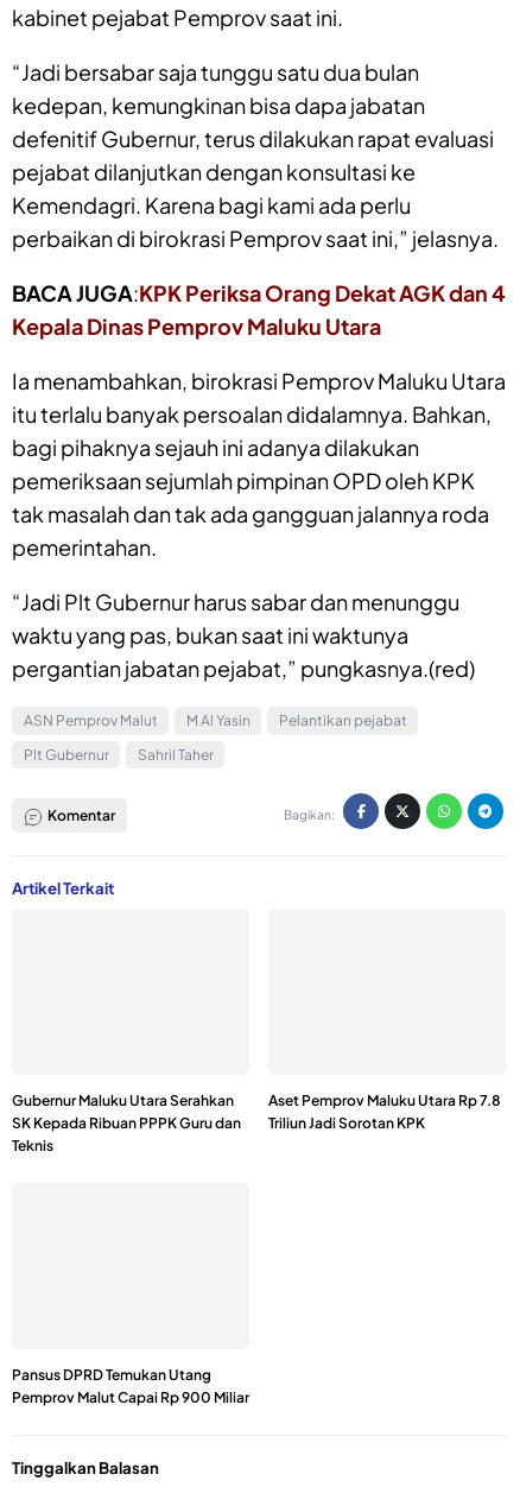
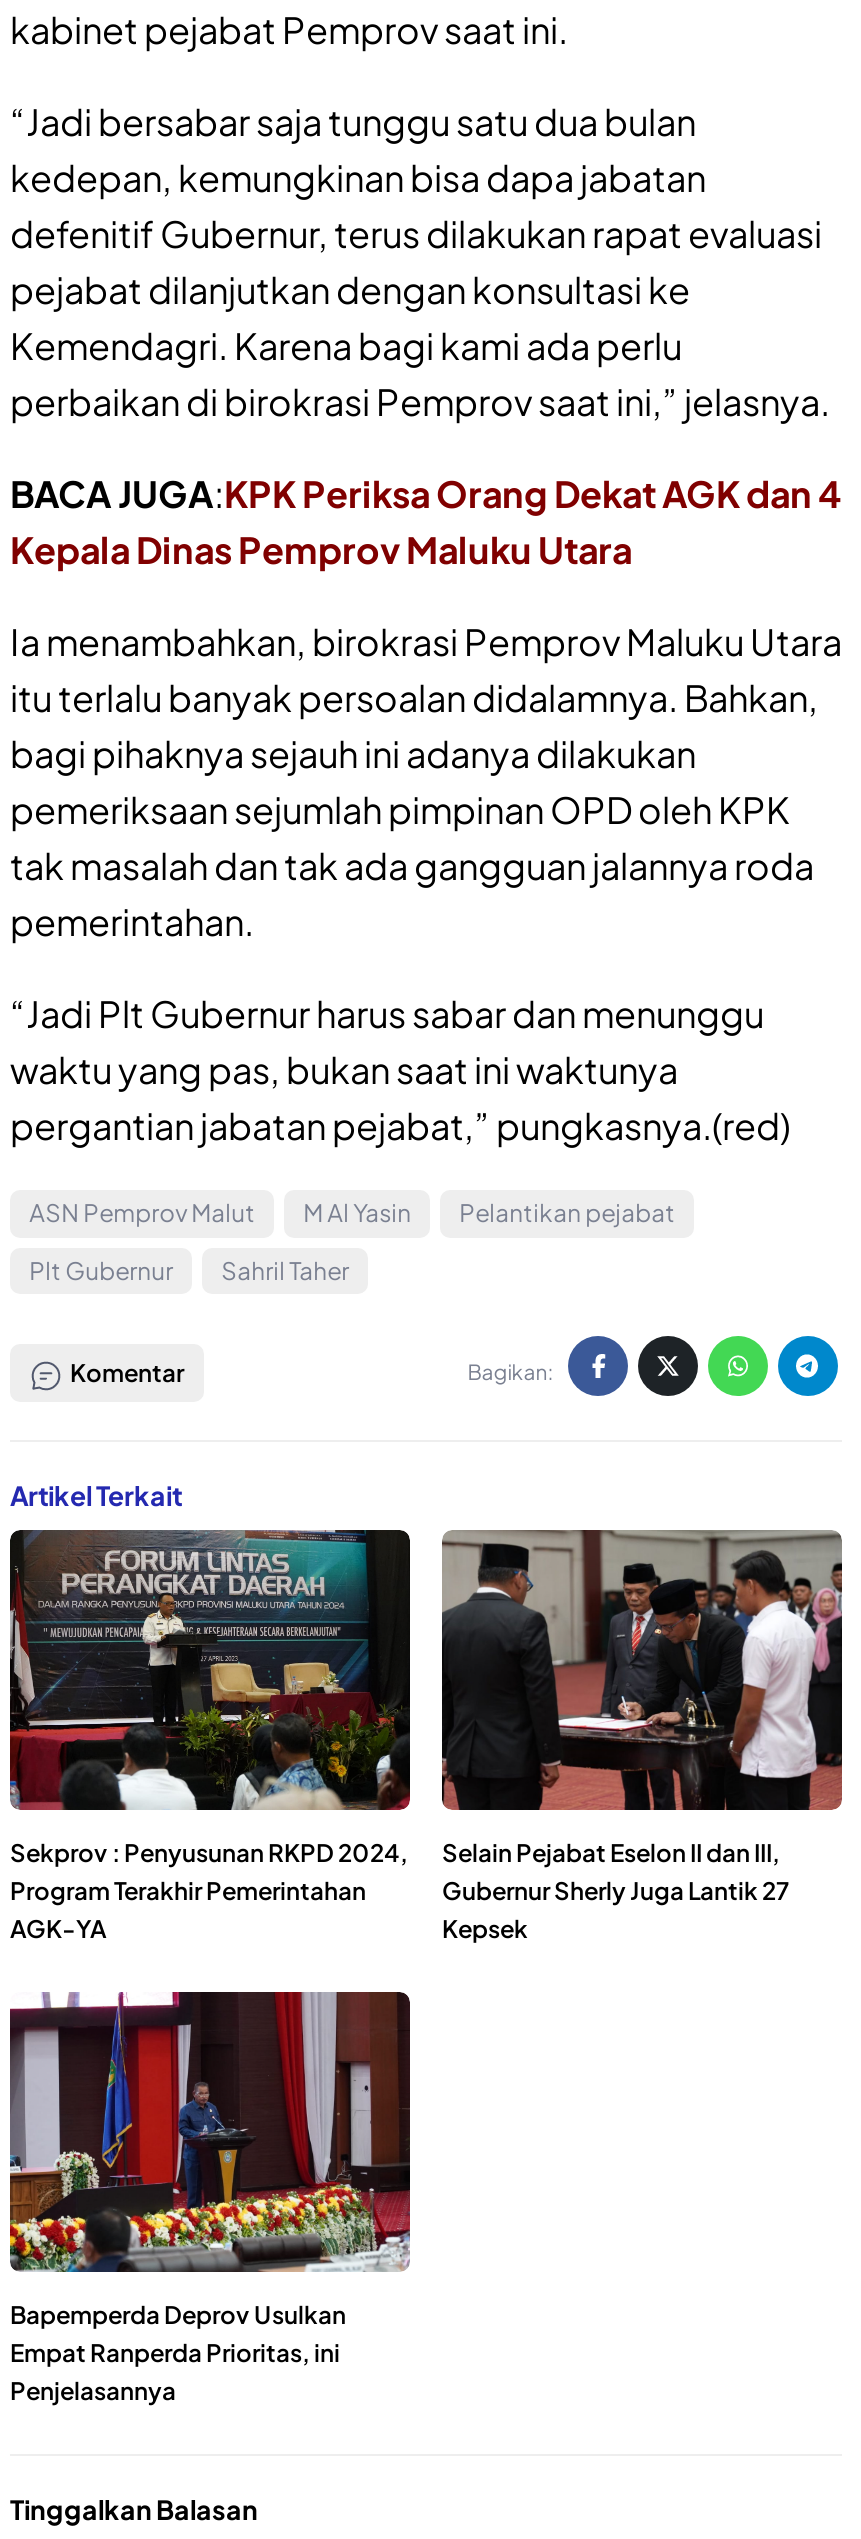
+ [image]

+ [image]

+ [image]

- Gubernur Maluku Utara Serahkan
- SK Kepada Ribuan PPPK Guru dan
- Teknis
+ Sekprov : Penyusunan RKPD 2024,
+ Program Terakhir Pemerintahan
+ AGK-YA

- Aset Pemprov Maluku Utara Rp 7.8
- Triliun Jadi Sorotan KPK
+ Selain Pejabat Eselon II dan III,
+ Gubernur Sherly Juga Lantik 27
+ Kepsek

- Pansus DPRD Temukan Utang
- Pemprov Malut Capai Rp 900 Miliar
+ Bapemperda Deprov Usulkan
+ Empat Ranperda Prioritas, ini
+ Penjelasannya
